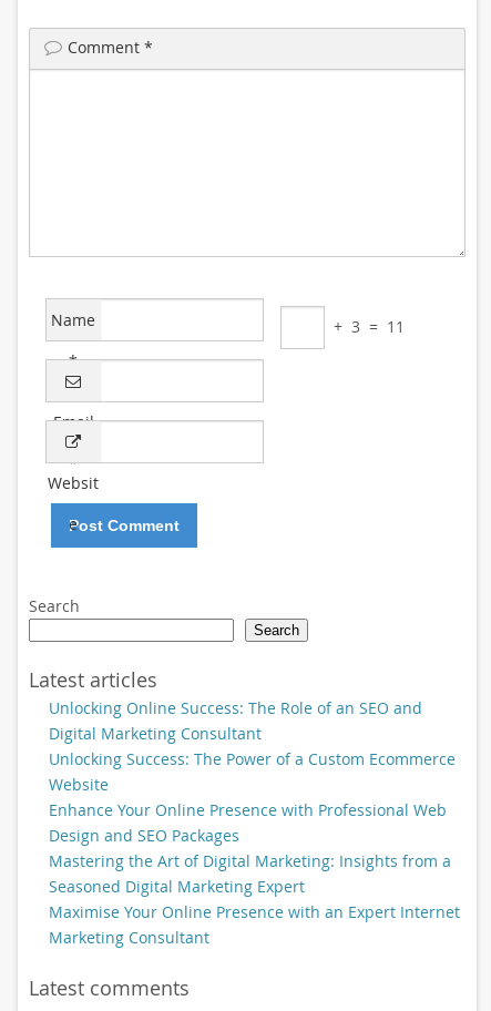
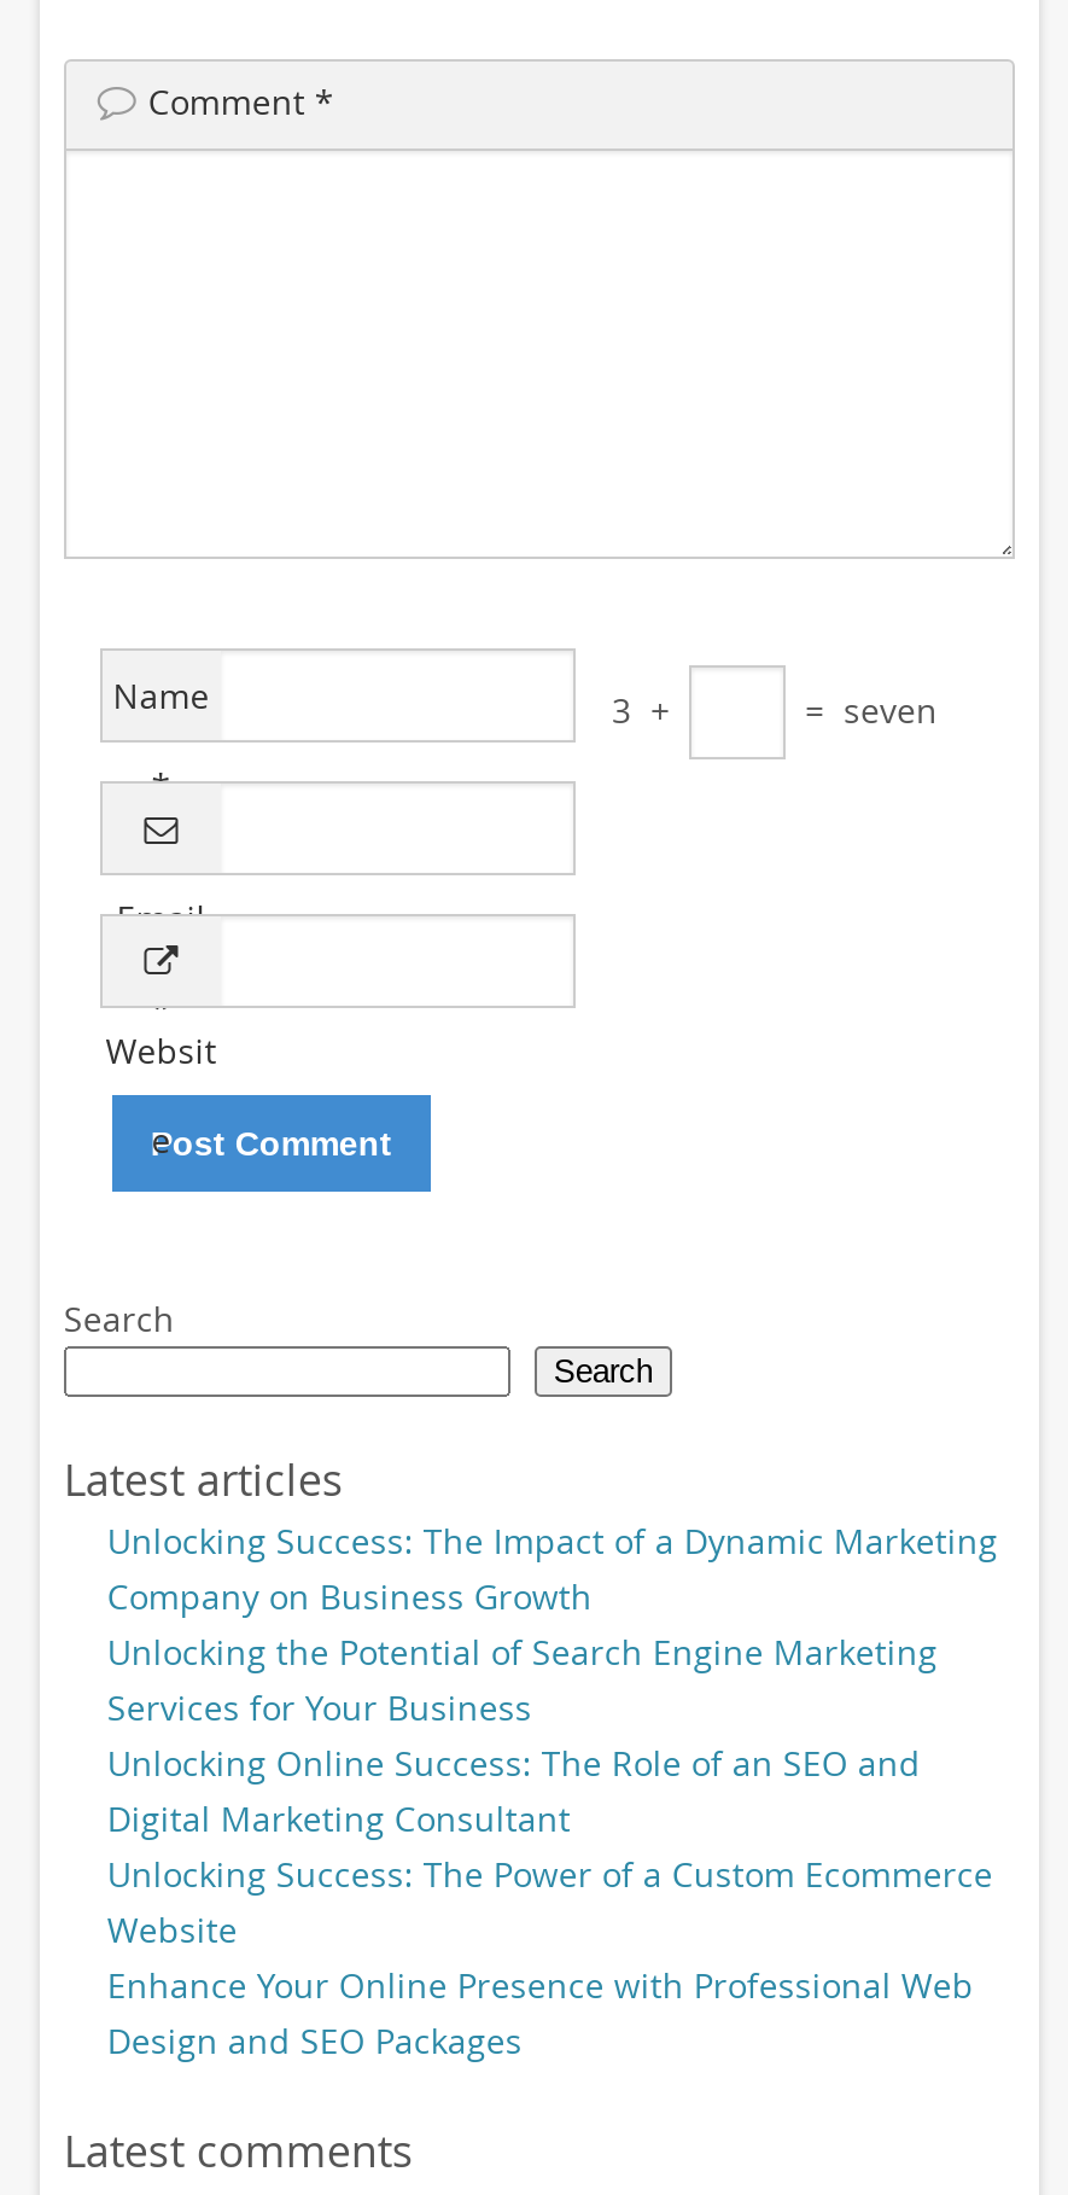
- + 3 = 11
+ 3 +
+ = seven

+ Unlocking Success: The Impact of a Dynamic Marketing
+ Company on Business Growth
+ Unlocking the Potential of Search Engine Marketing
+ Services for Your Business

moved down: Unlocking Online Success: The Role of an SEO and | Digital Marketing Consultant | Unlocking Success: The Power of a Custom Ecommerce | Website | Enhance Your Online Presence with Professional Web | Design and SEO Packages

- Mastering the Art of Digital Marketing: Insights from a
- Seasoned Digital Marketing Expert
- Maximise Your Online Presence with an Expert Internet
- Marketing Consultant
